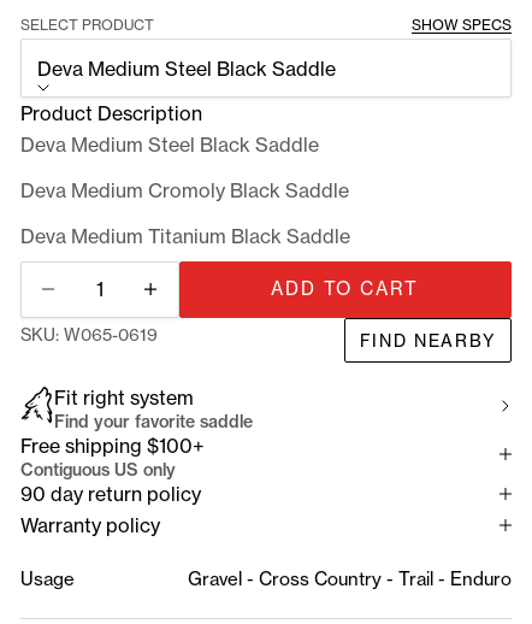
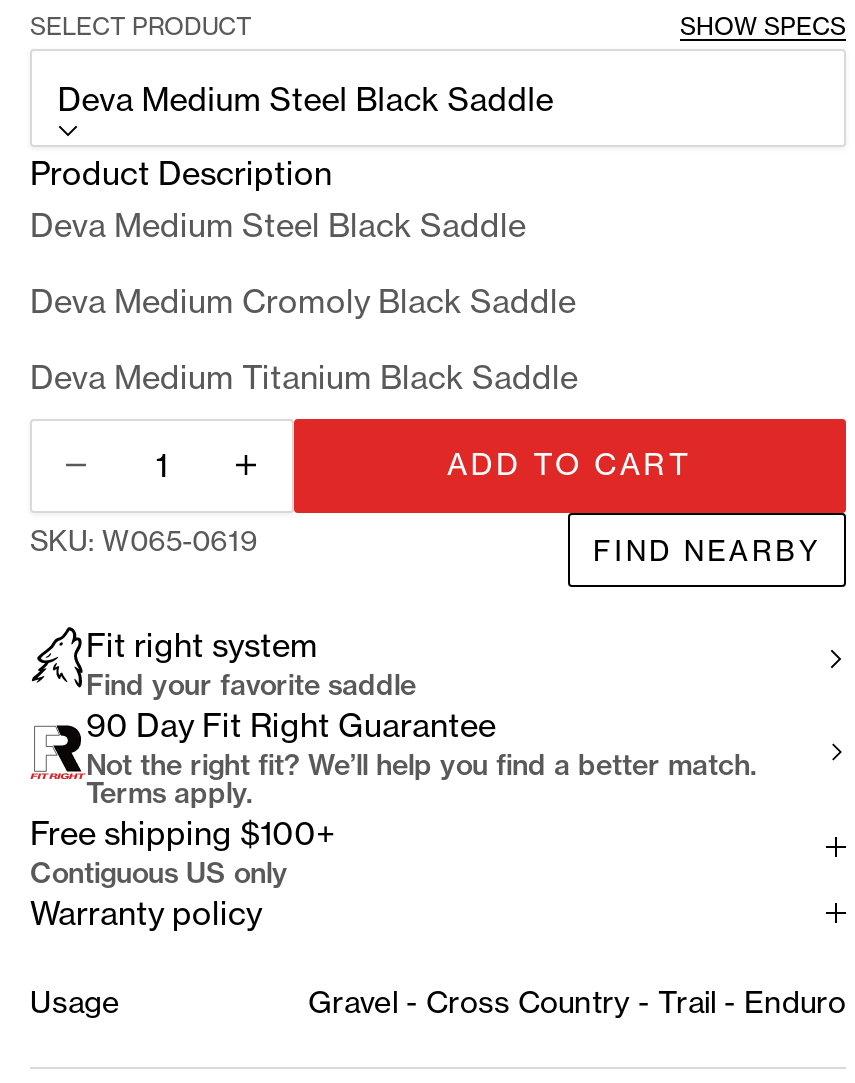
moved down: Free shipping $100+ | Contiguous US only

+ 90 Day Fit Right Guarantee
+ Not the right fit? We’ll help you find a better match.
+ Terms apply.

- 90 day return policy
